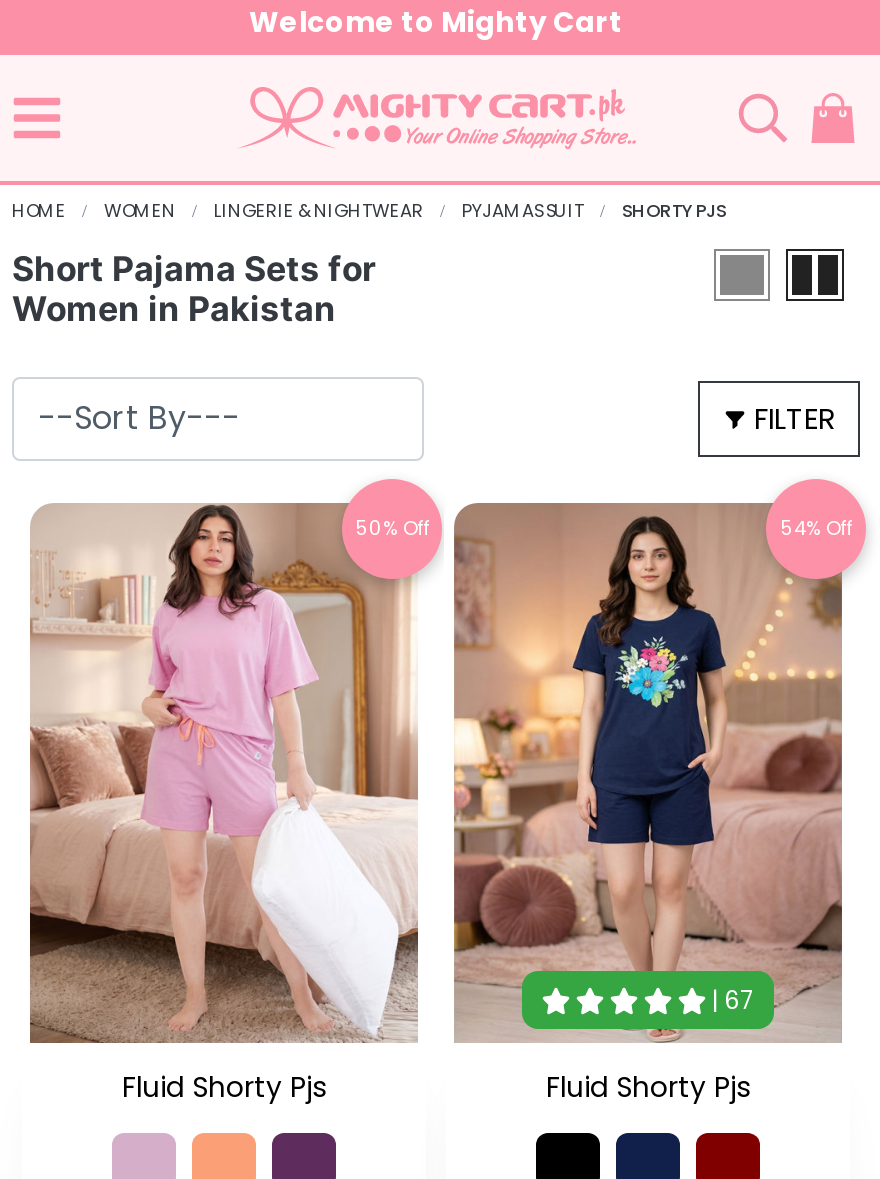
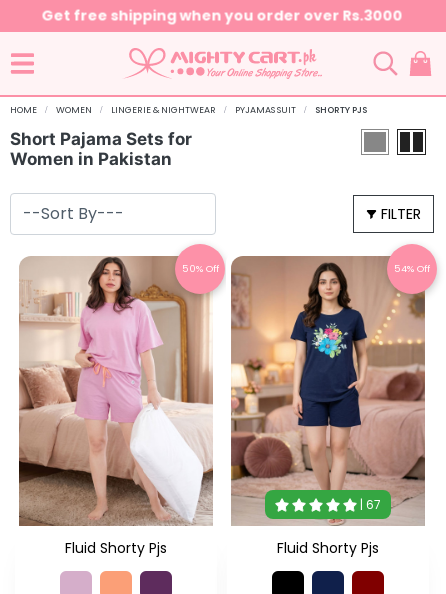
+ Get free shipping when you order over Rs.3000
